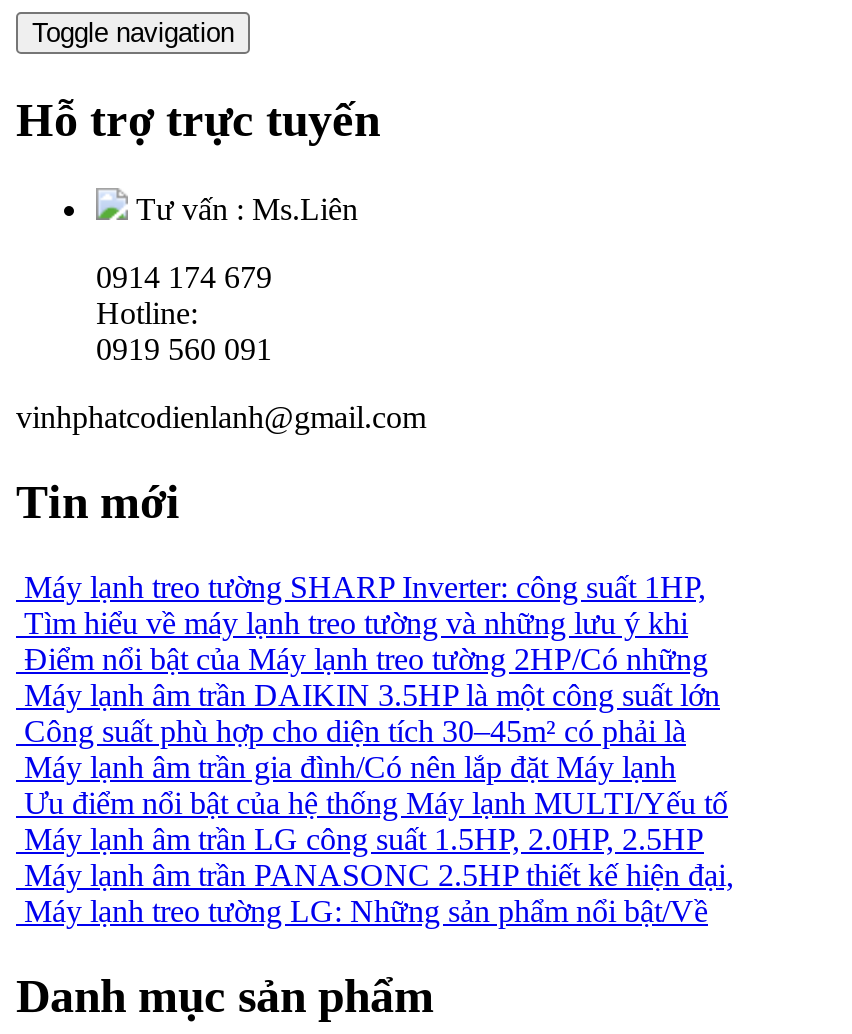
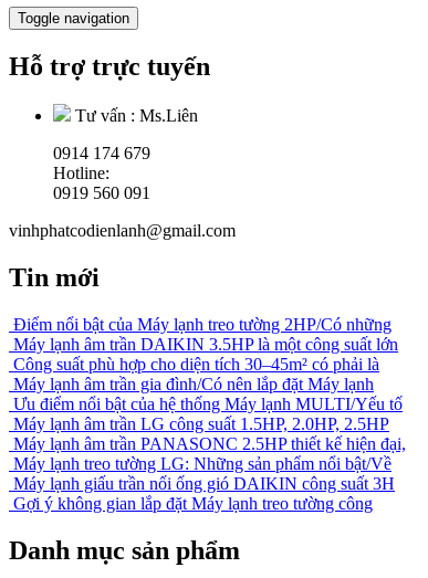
- Máy lạnh treo tường SHARP Inverter: công suất 1HP,
- Tìm hiểu về máy lạnh treo tường và những lưu ý khi

moved up: Điểm nổi bật của Máy lạnh treo tường 2HP/Có những | Máy lạnh âm trần DAIKIN 3.5HP là một công suất lớn | Máy lạnh âm trần gia đình/Có nên lắp đặt Máy lạnh | Ưu điểm nổi bật của hệ thống Máy lạnh MULTI/Yếu tố | Máy lạnh âm trần LG công suất 1.5HP, 2.0HP, 2.5HP | Máy lạnh âm trần PANASONC 2.5HP thiết kế hiện đại, | Máy lạnh treo tường LG: Những sản phẩm nổi bật/Về

+ Máy lạnh giấu trần nối ống gió DAIKIN công suất 3H
+ Gợi ý không gian lắp đặt Máy lạnh treo tường công
